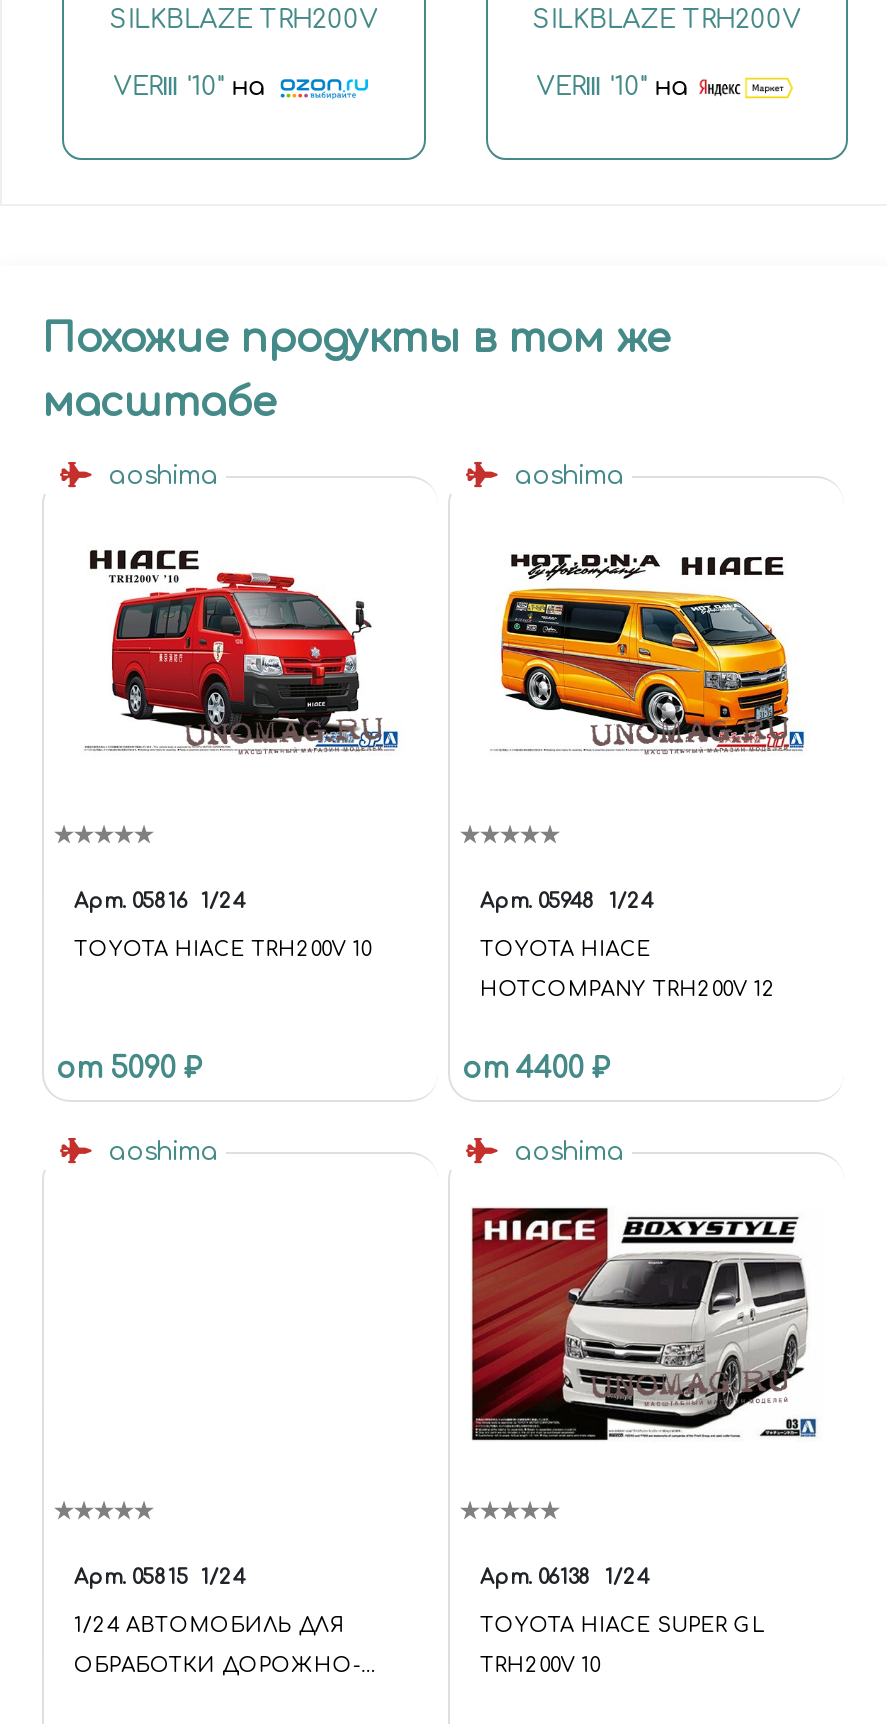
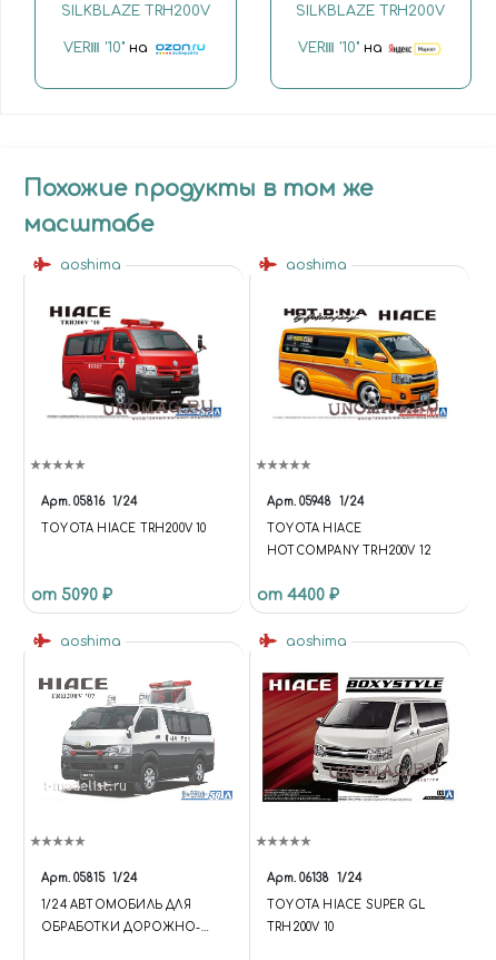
+ [image]
